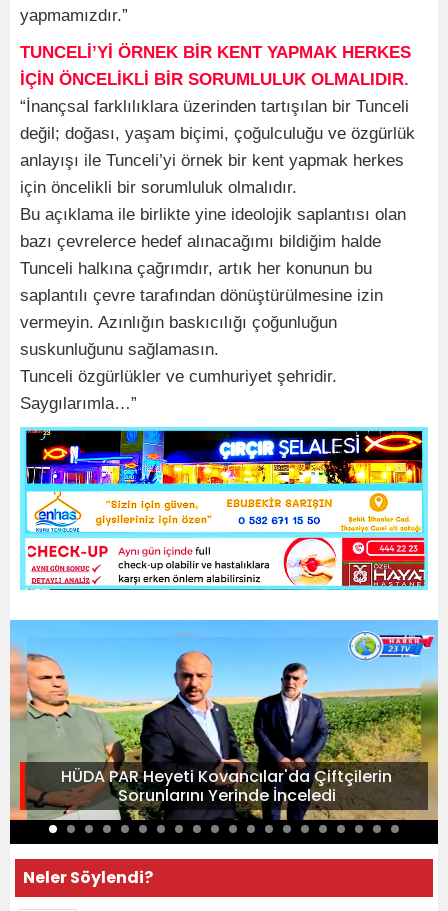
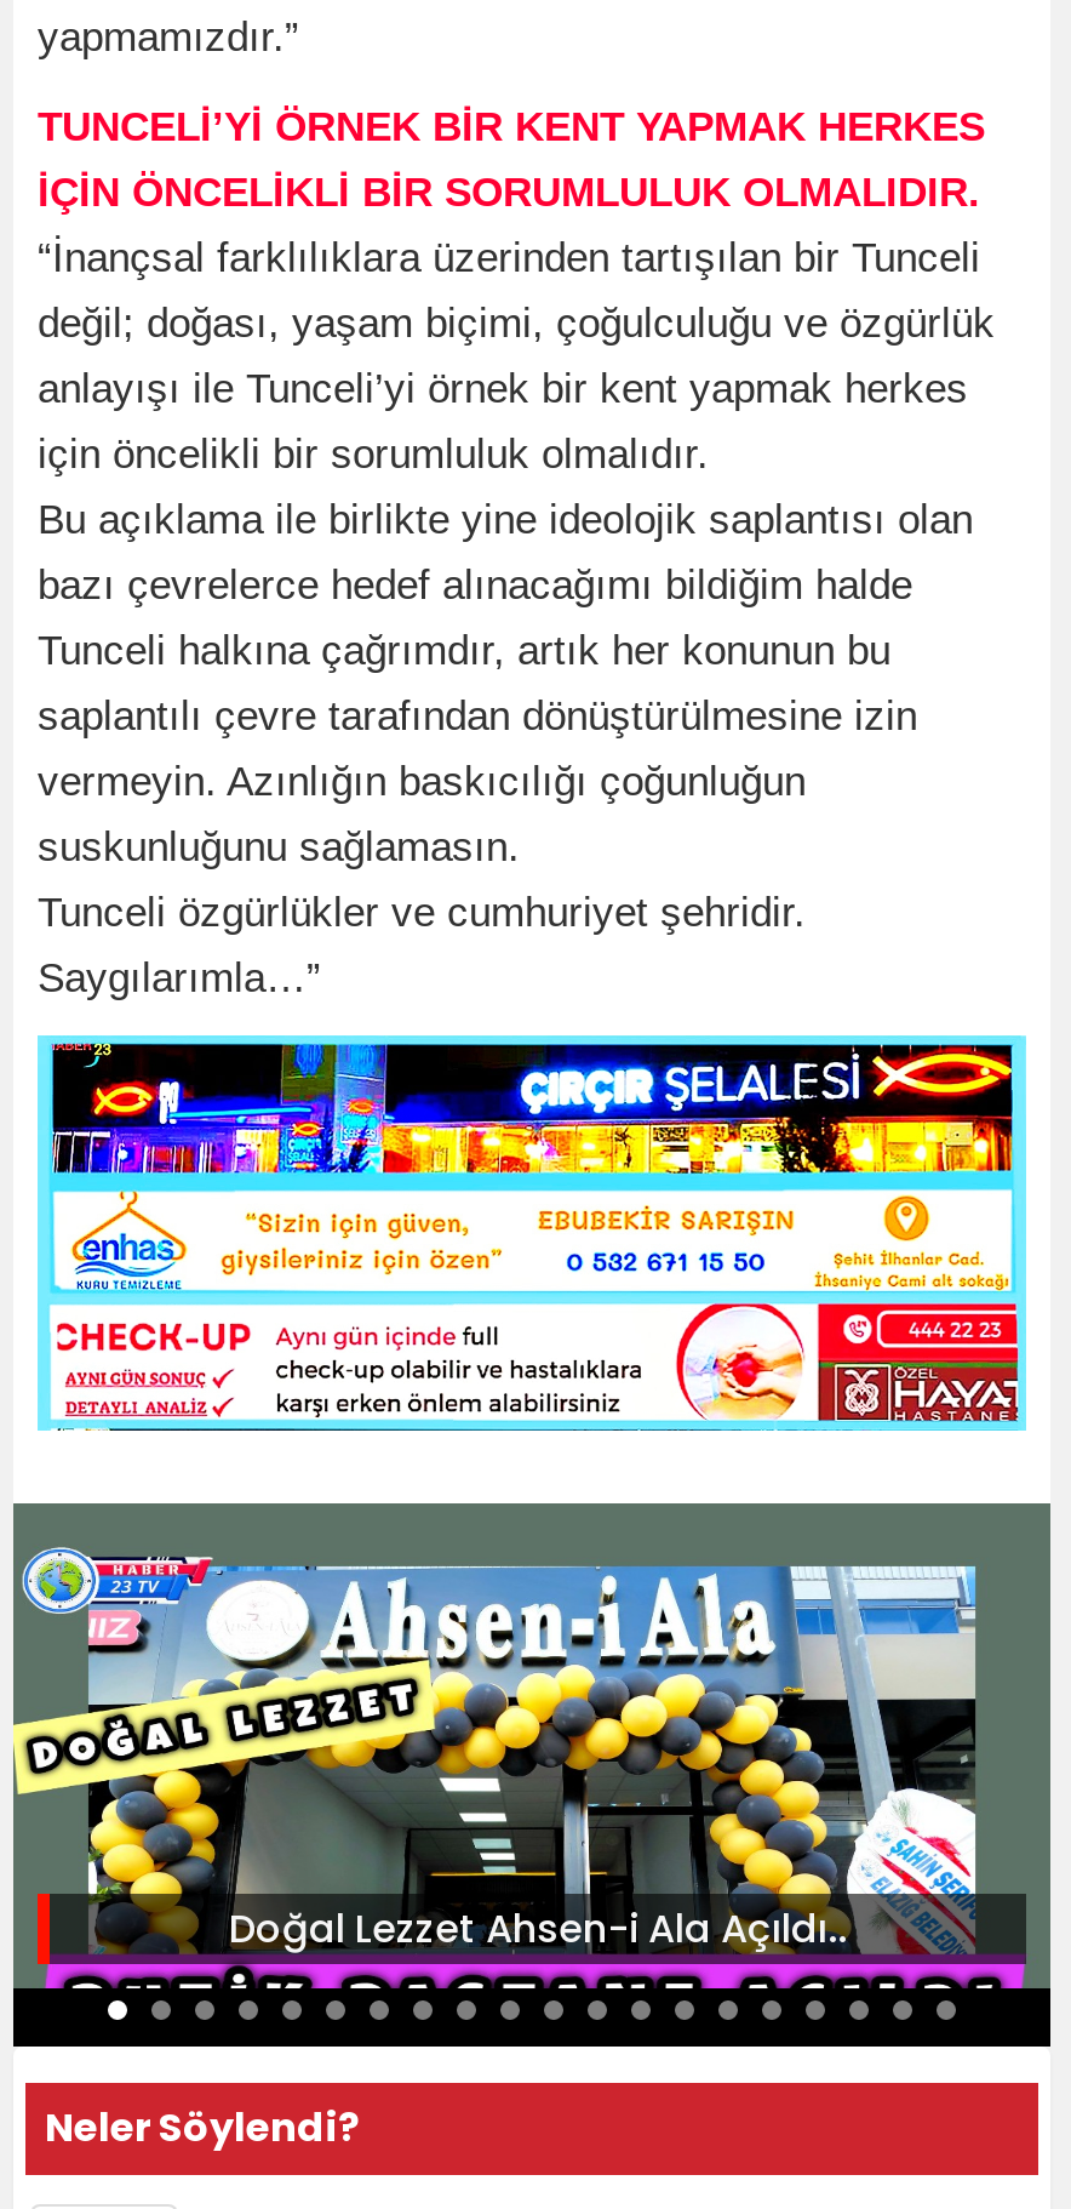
- [image]
- HÜDA PAR Heyeti Kovancılar'da Çiftçilerin
- Sorunlarını Yerinde İnceledi
+ [image]
+ Doğal Lezzet Ahsen-i Ala Açıldı..
